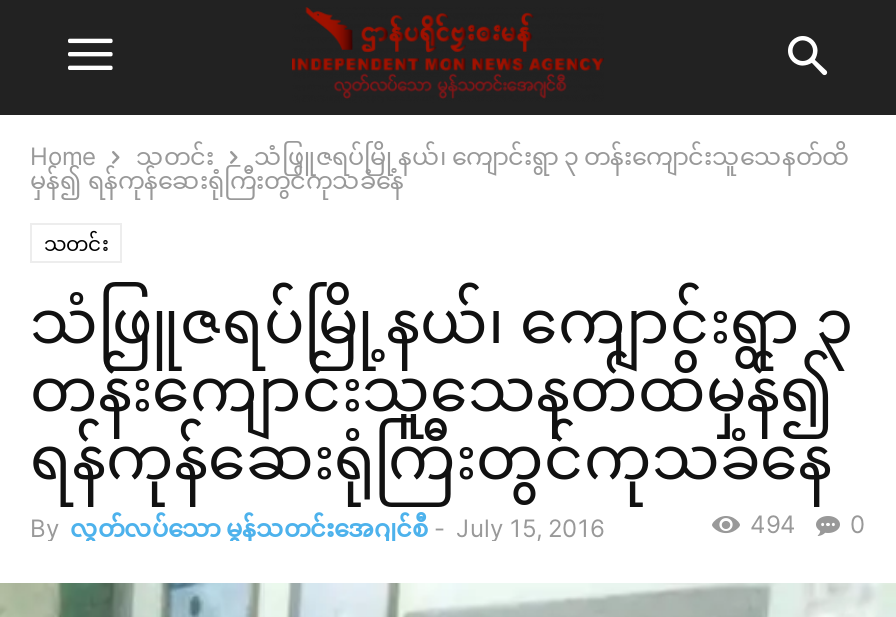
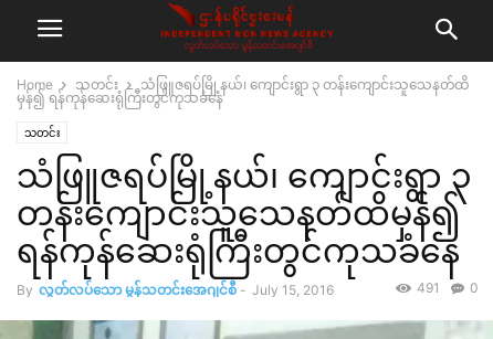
- 494 0
+ 491 0
